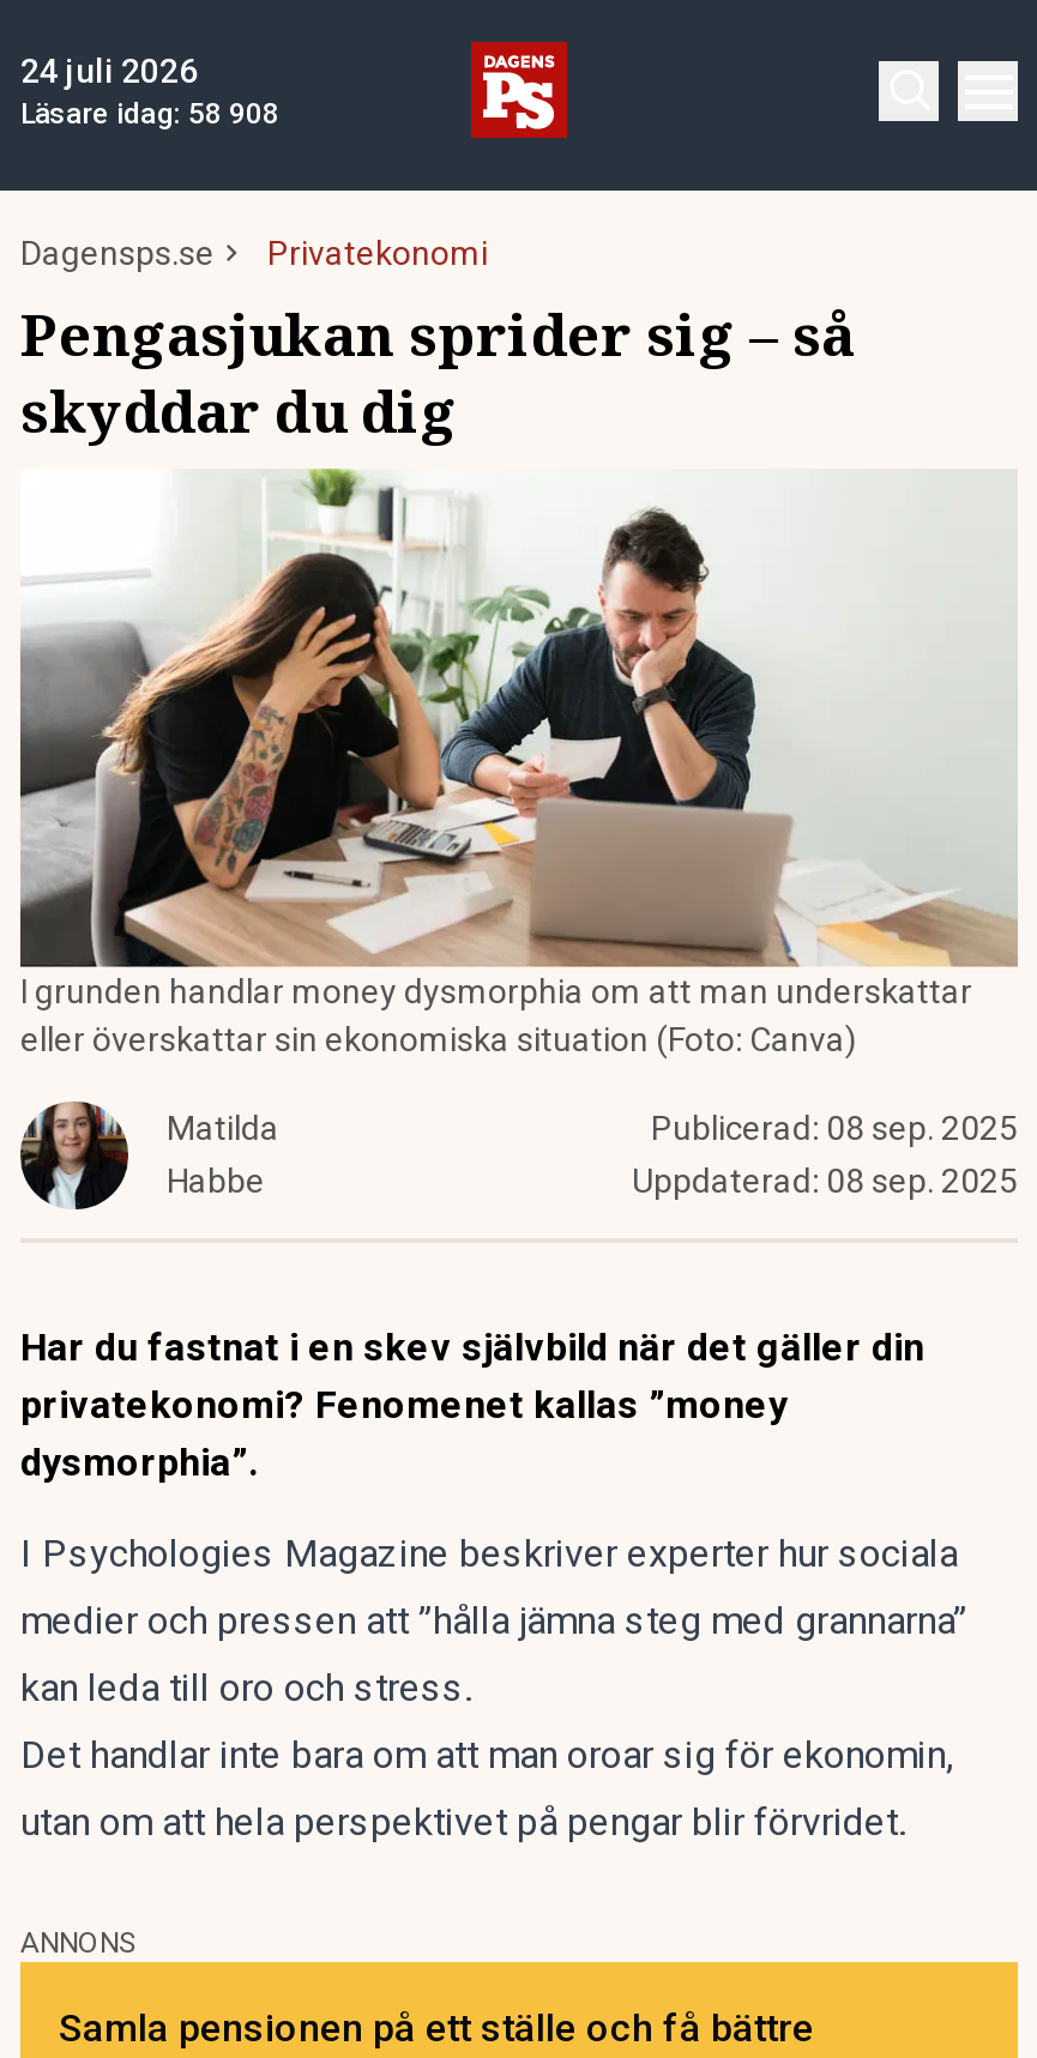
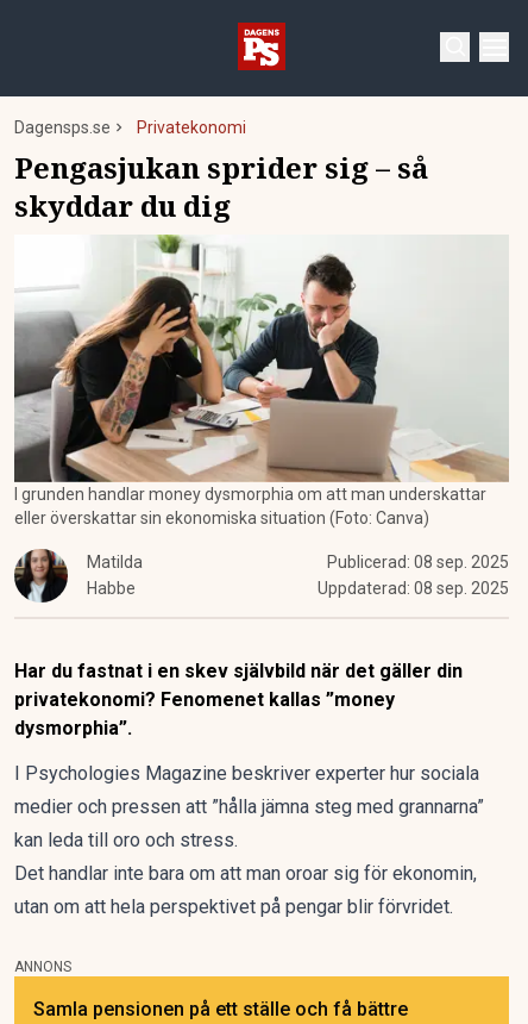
- 24 juli 2026
- Läsare idag: 58 908
